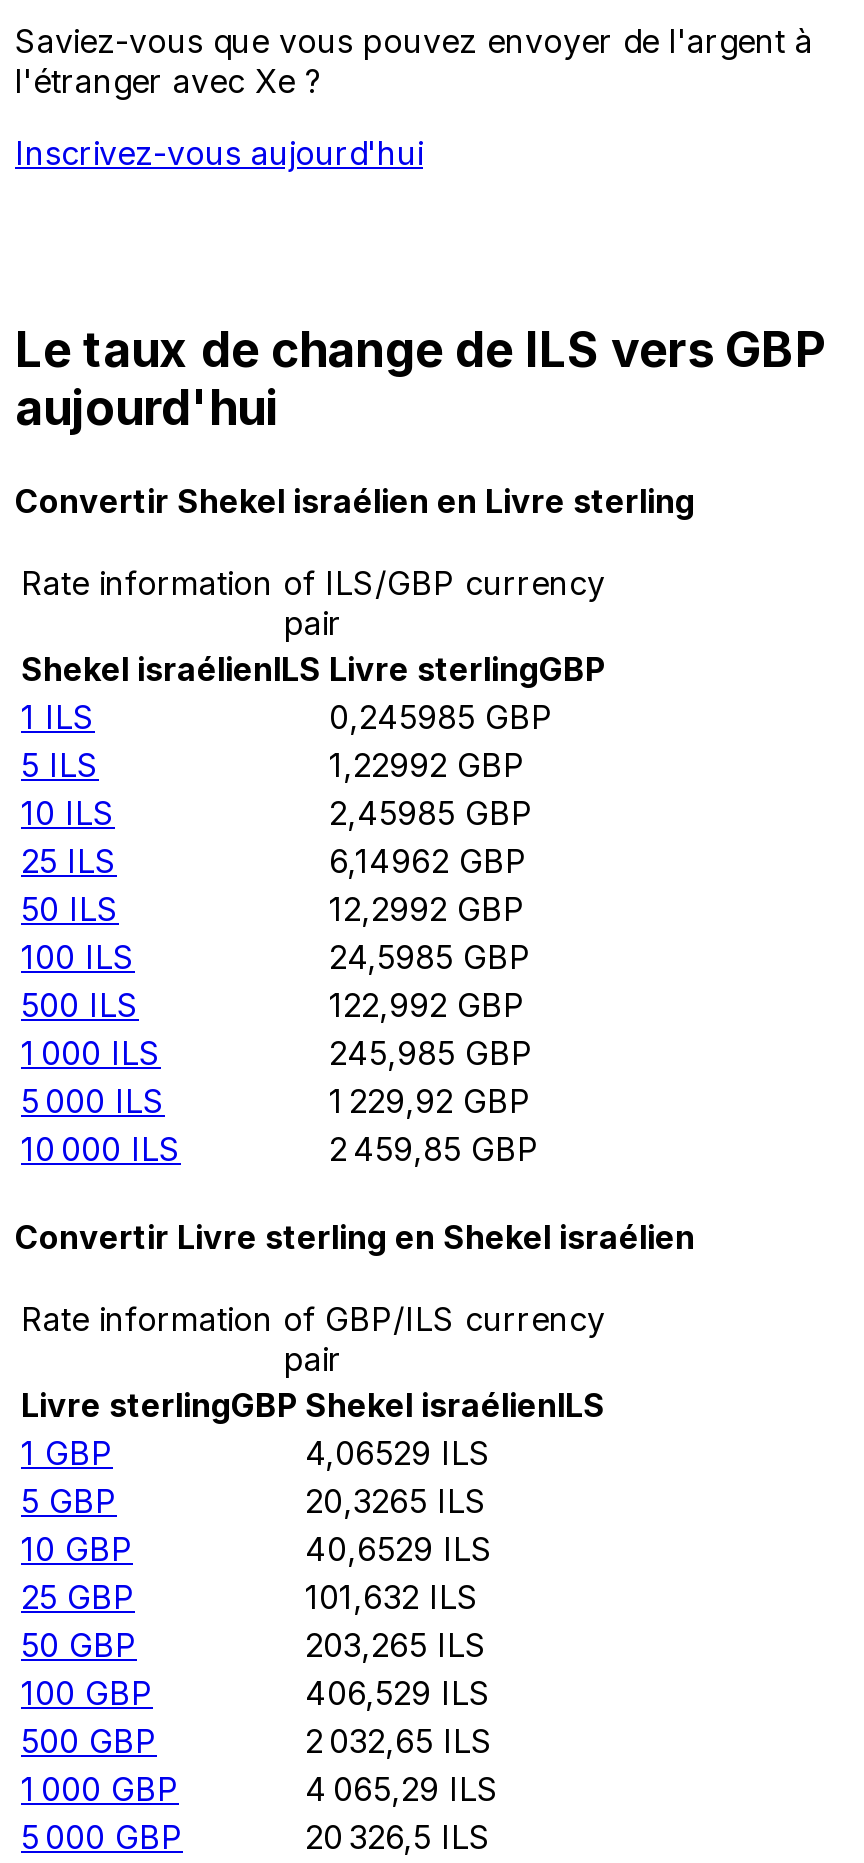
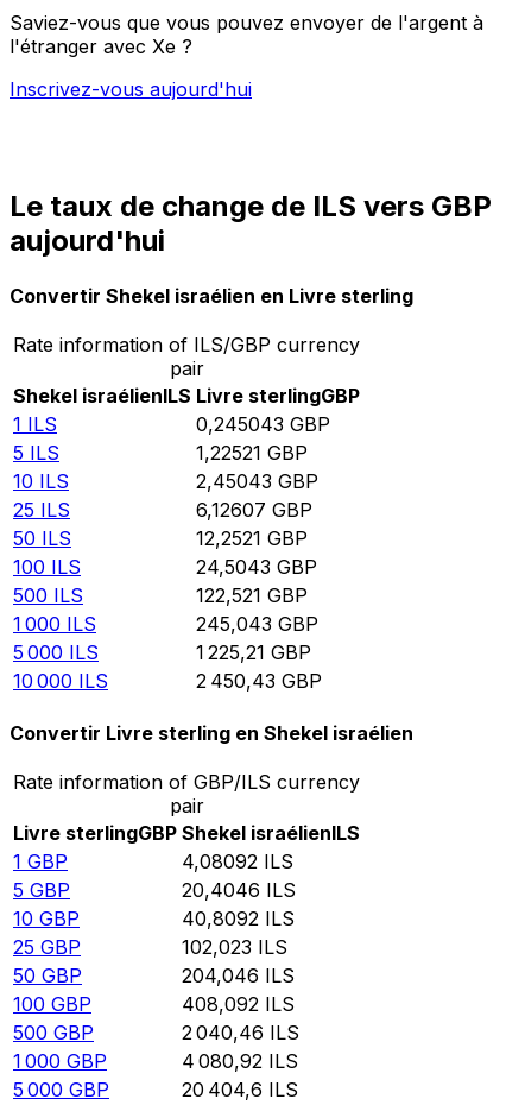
- 0,245985 GBP
+ 0,245043 GBP

- 1,22992 GBP
+ 1,22521 GBP

- 2,45985 GBP
+ 2,45043 GBP

- 6,14962 GBP
+ 6,12607 GBP

- 12,2992 GBP
+ 12,2521 GBP

- 24,5985 GBP
+ 24,5043 GBP

- 122,992 GBP
+ 122,521 GBP

- 245,985 GBP
+ 245,043 GBP

- 1 229,92 GBP
+ 1 225,21 GBP

- 2 459,85 GBP
+ 2 450,43 GBP

- 4,06529 ILS
+ 4,08092 ILS

- 20,3265 ILS
+ 20,4046 ILS

- 40,6529 ILS
+ 40,8092 ILS

- 101,632 ILS
+ 102,023 ILS

- 203,265 ILS
+ 204,046 ILS

- 406,529 ILS
+ 408,092 ILS

- 2 032,65 ILS
+ 2 040,46 ILS

- 4 065,29 ILS
+ 4 080,92 ILS

- 20 326,5 ILS
+ 20 404,6 ILS
